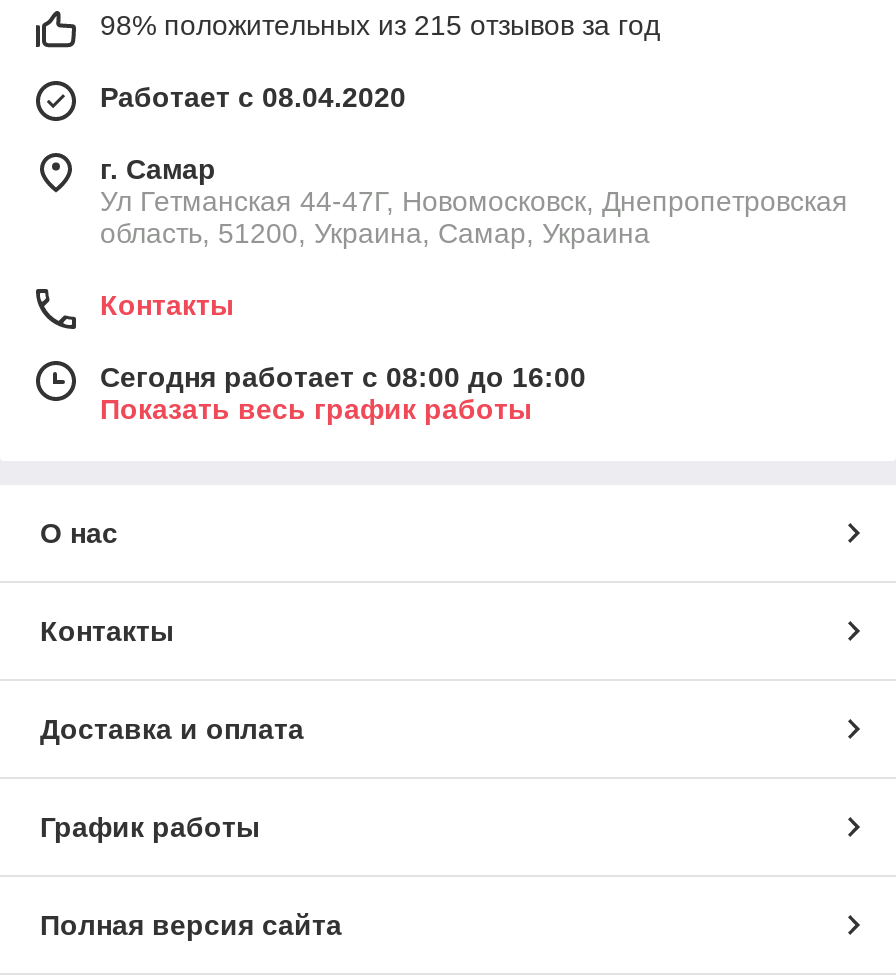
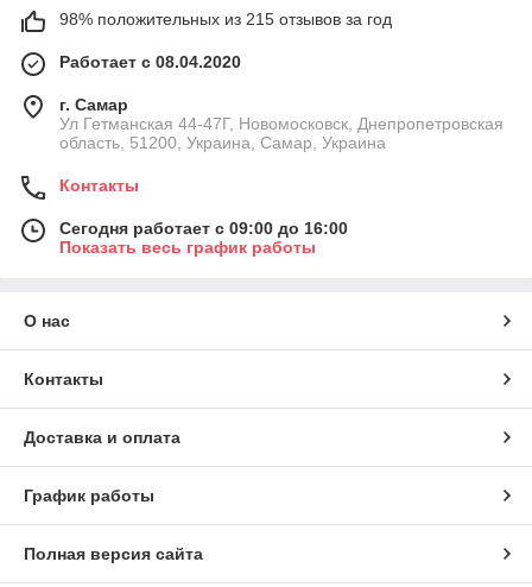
- Сегодня работает с 08:00 до 16:00
+ Сегодня работает с 09:00 до 16:00
